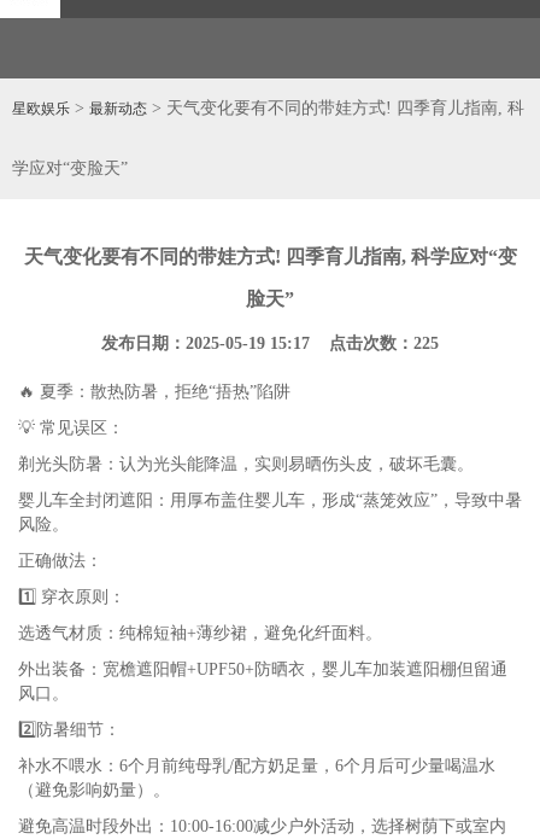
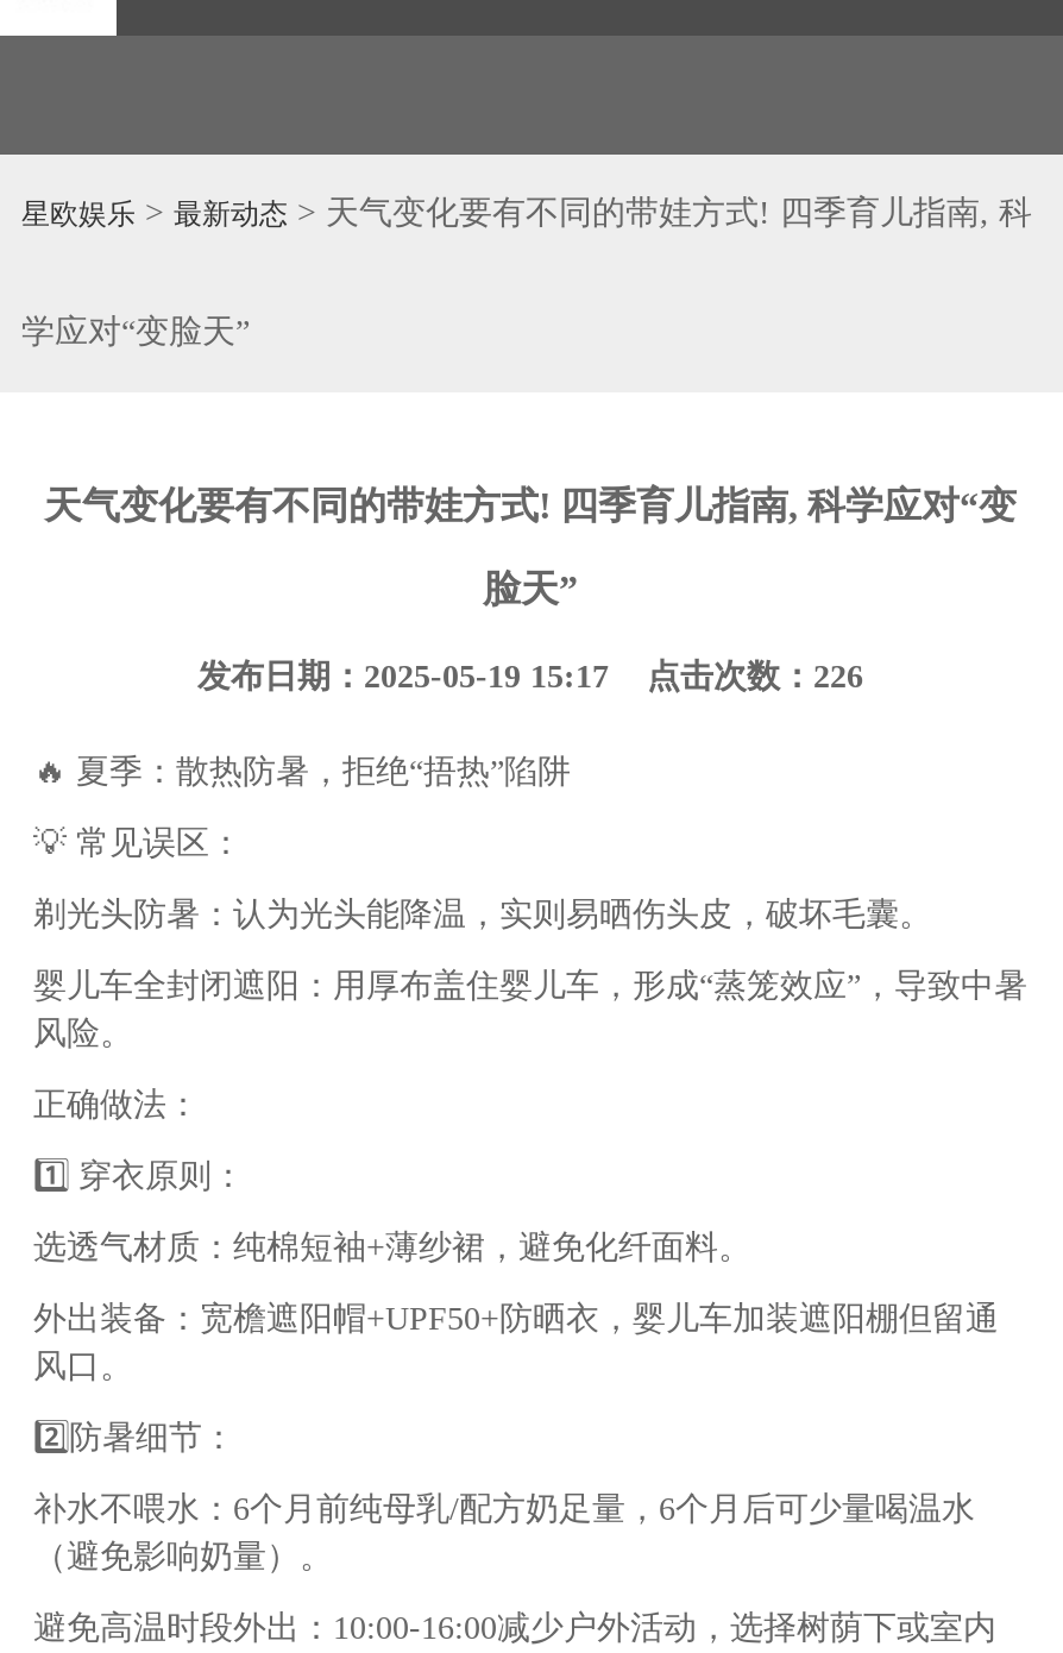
- 发布日期：2025-05-19 15:17 点击次数：225
+ 发布日期：2025-05-19 15:17 点击次数：226
